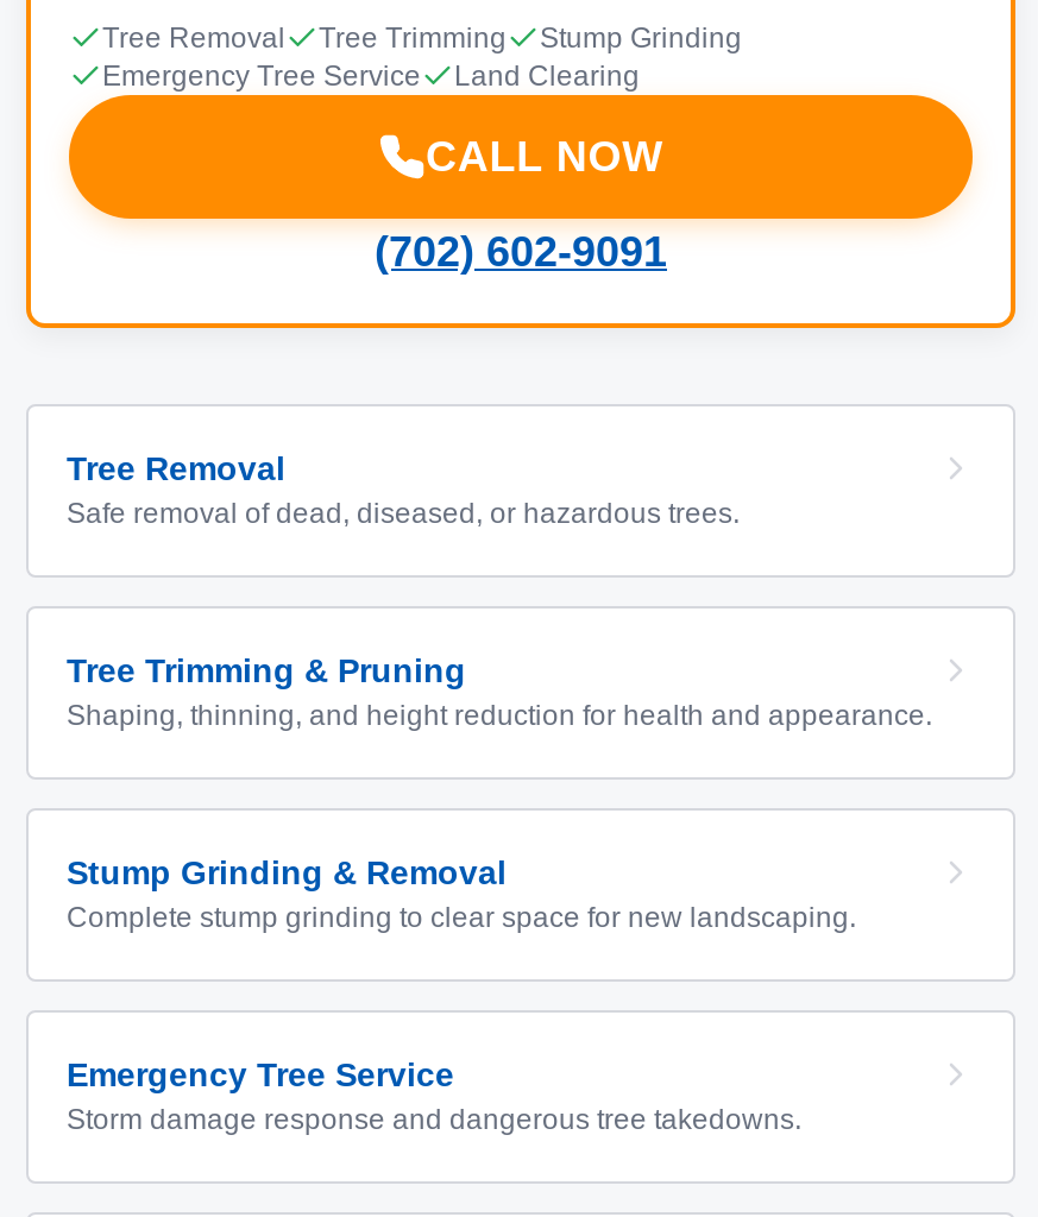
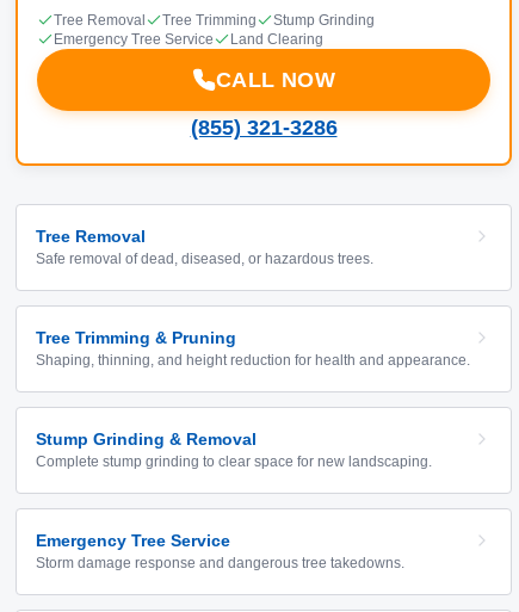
- (702) 602-9091
+ (855) 321-3286
